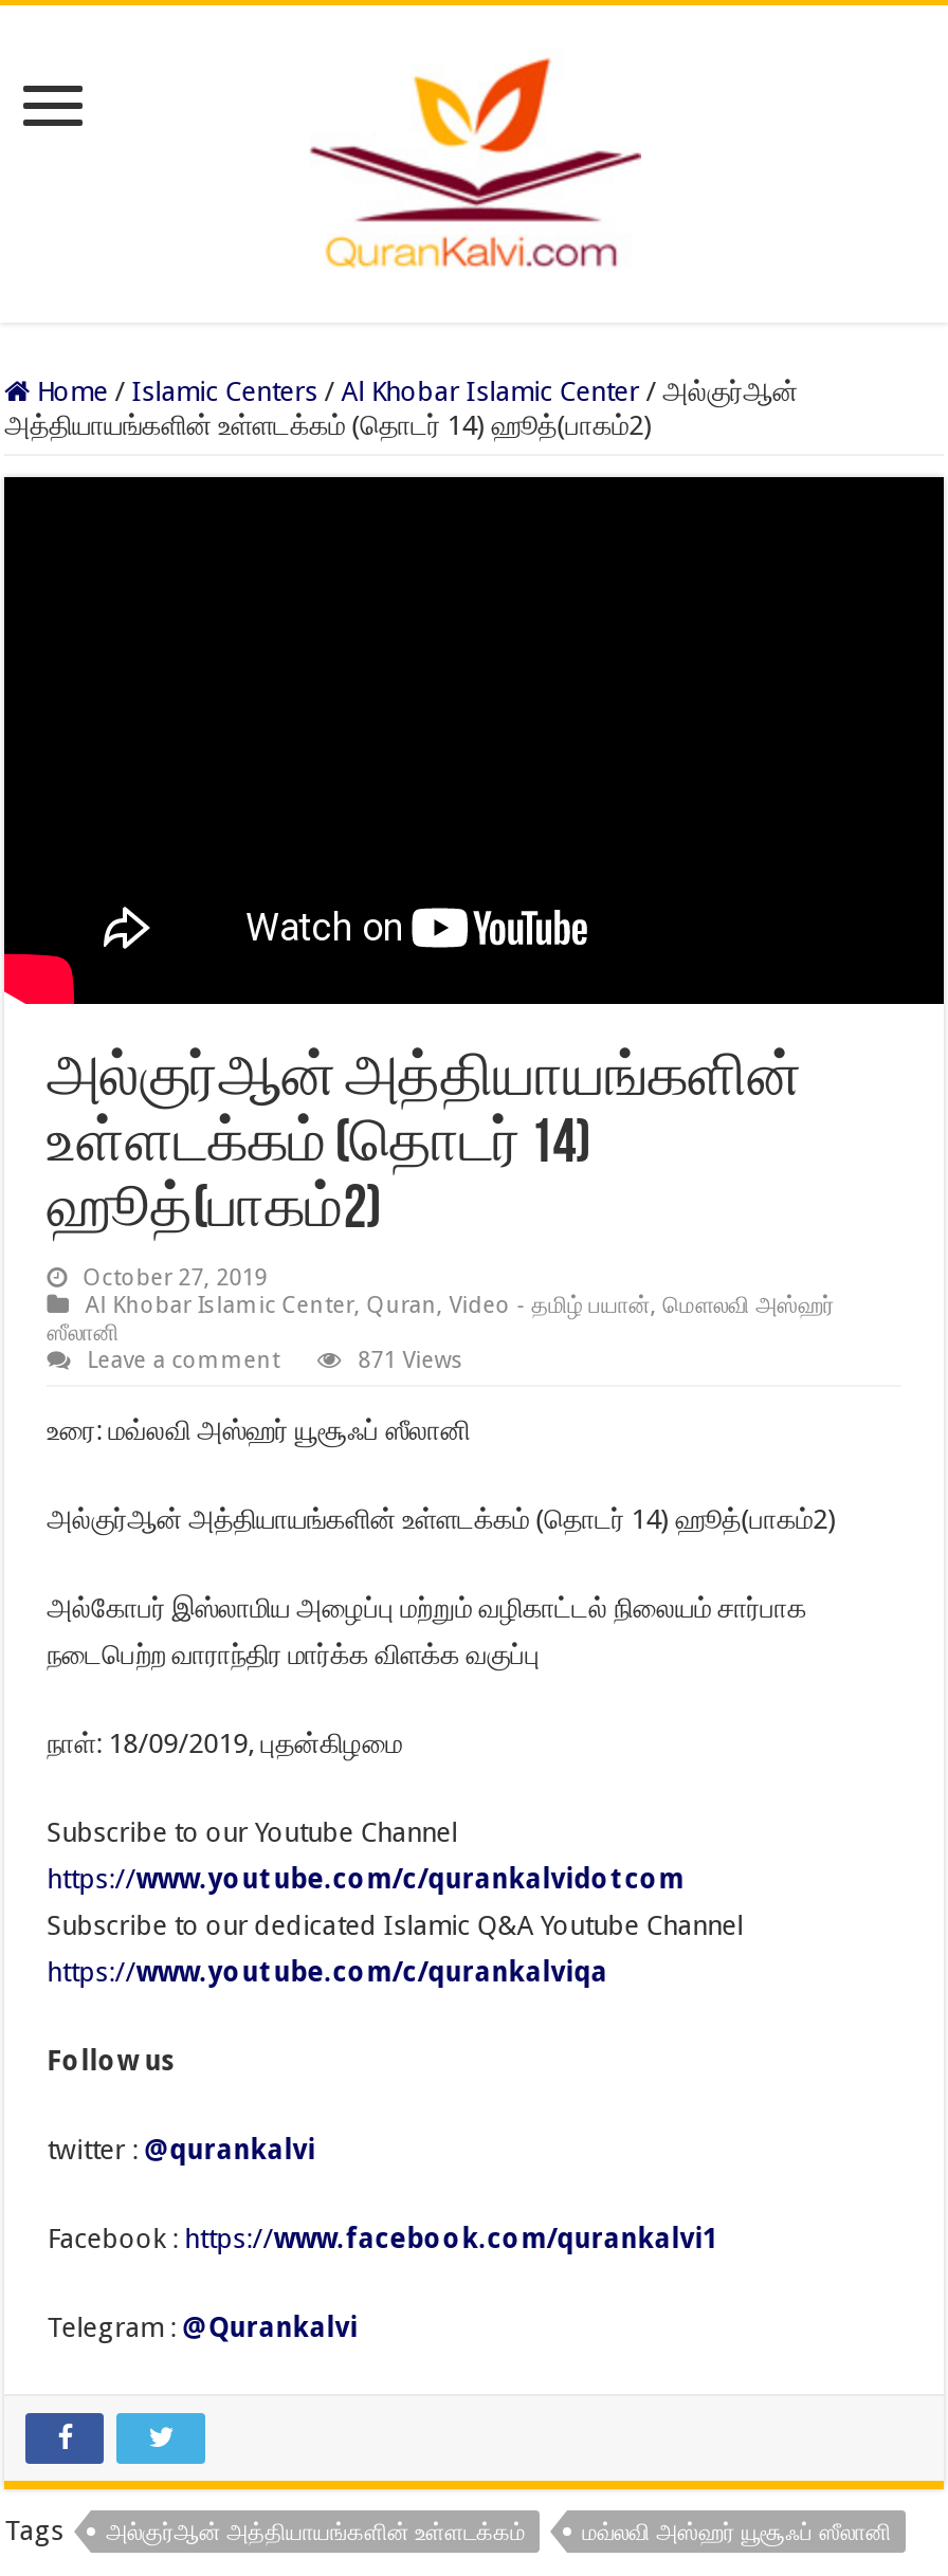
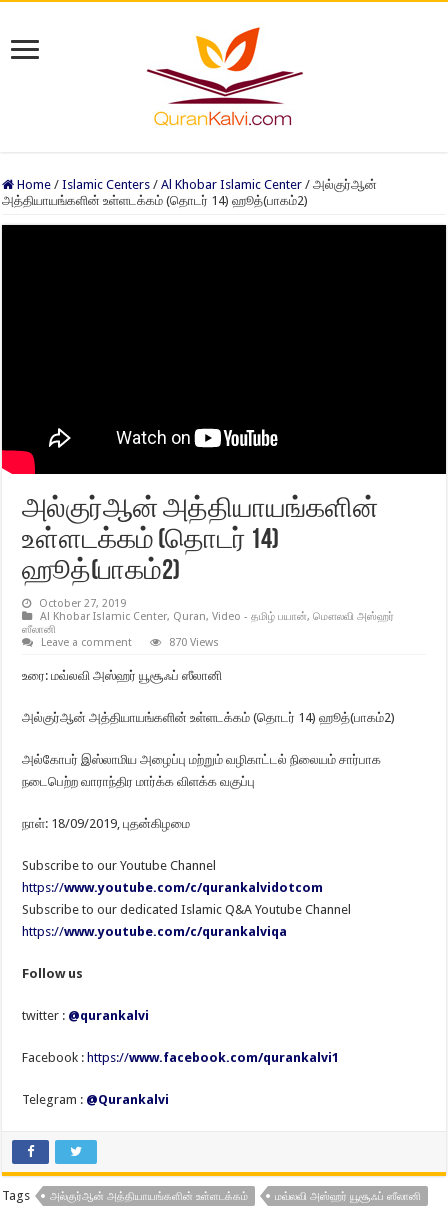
- 871 Views
+ 870 Views
